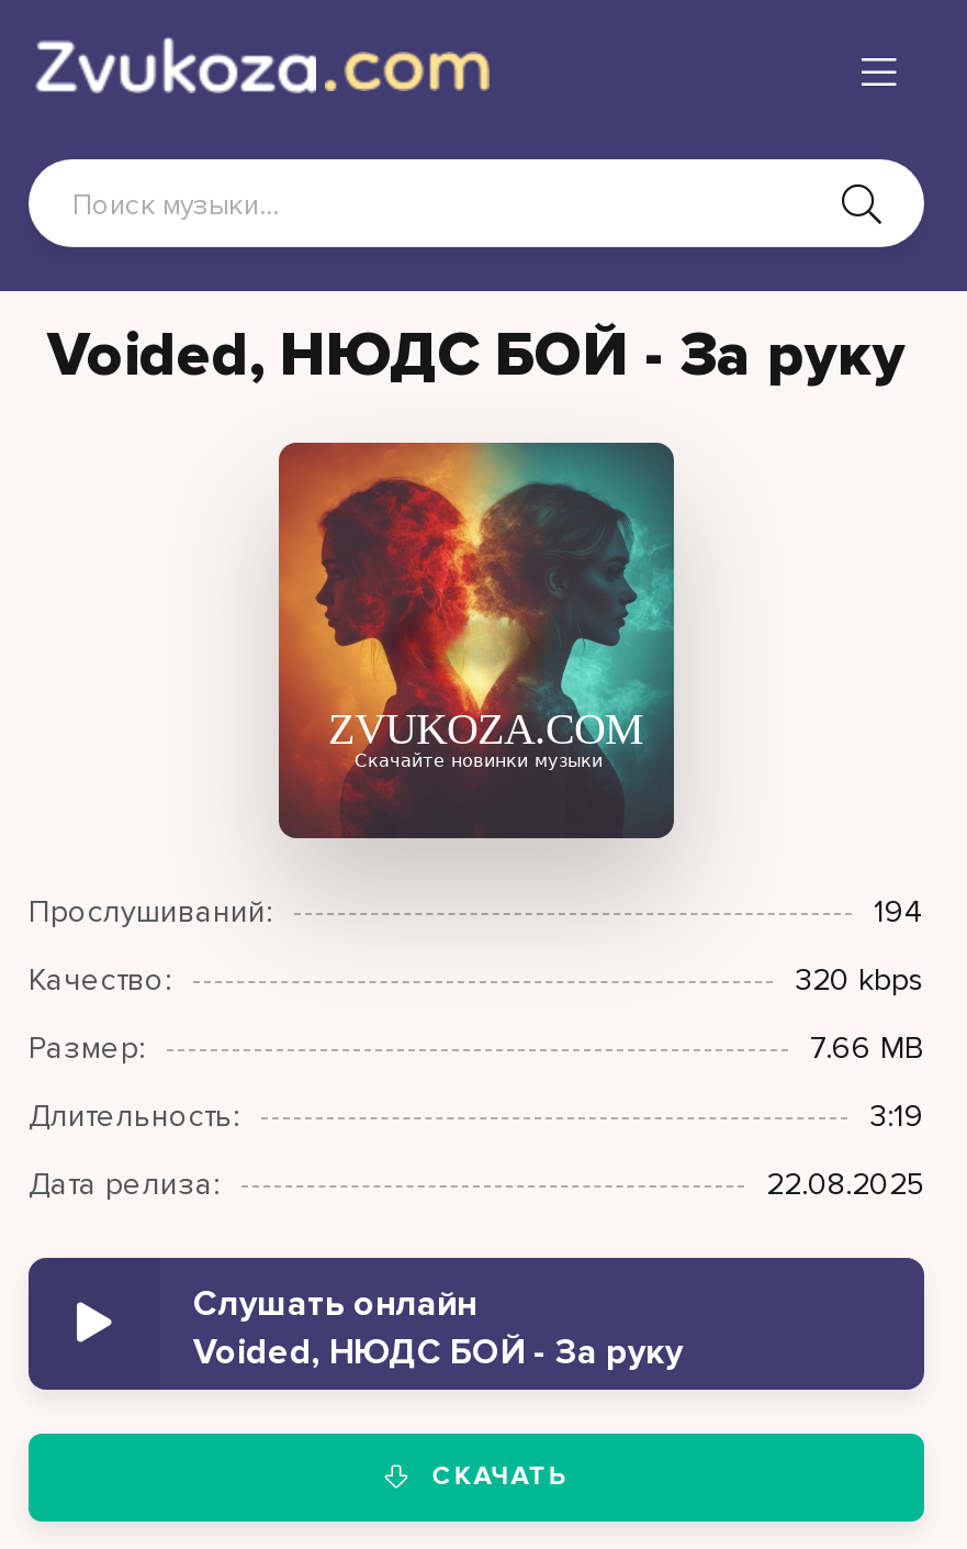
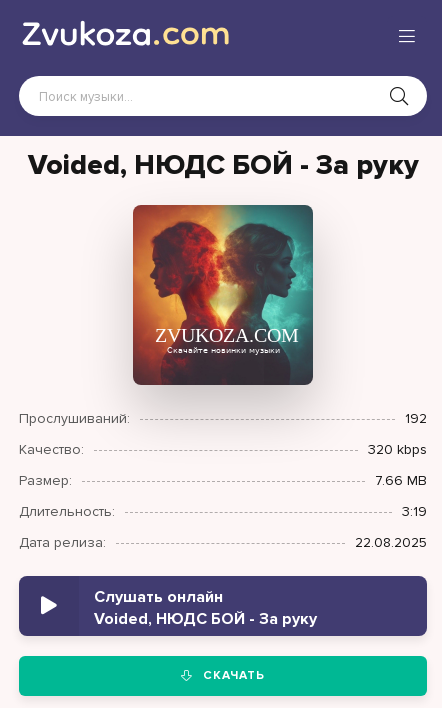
- 194
+ 192
